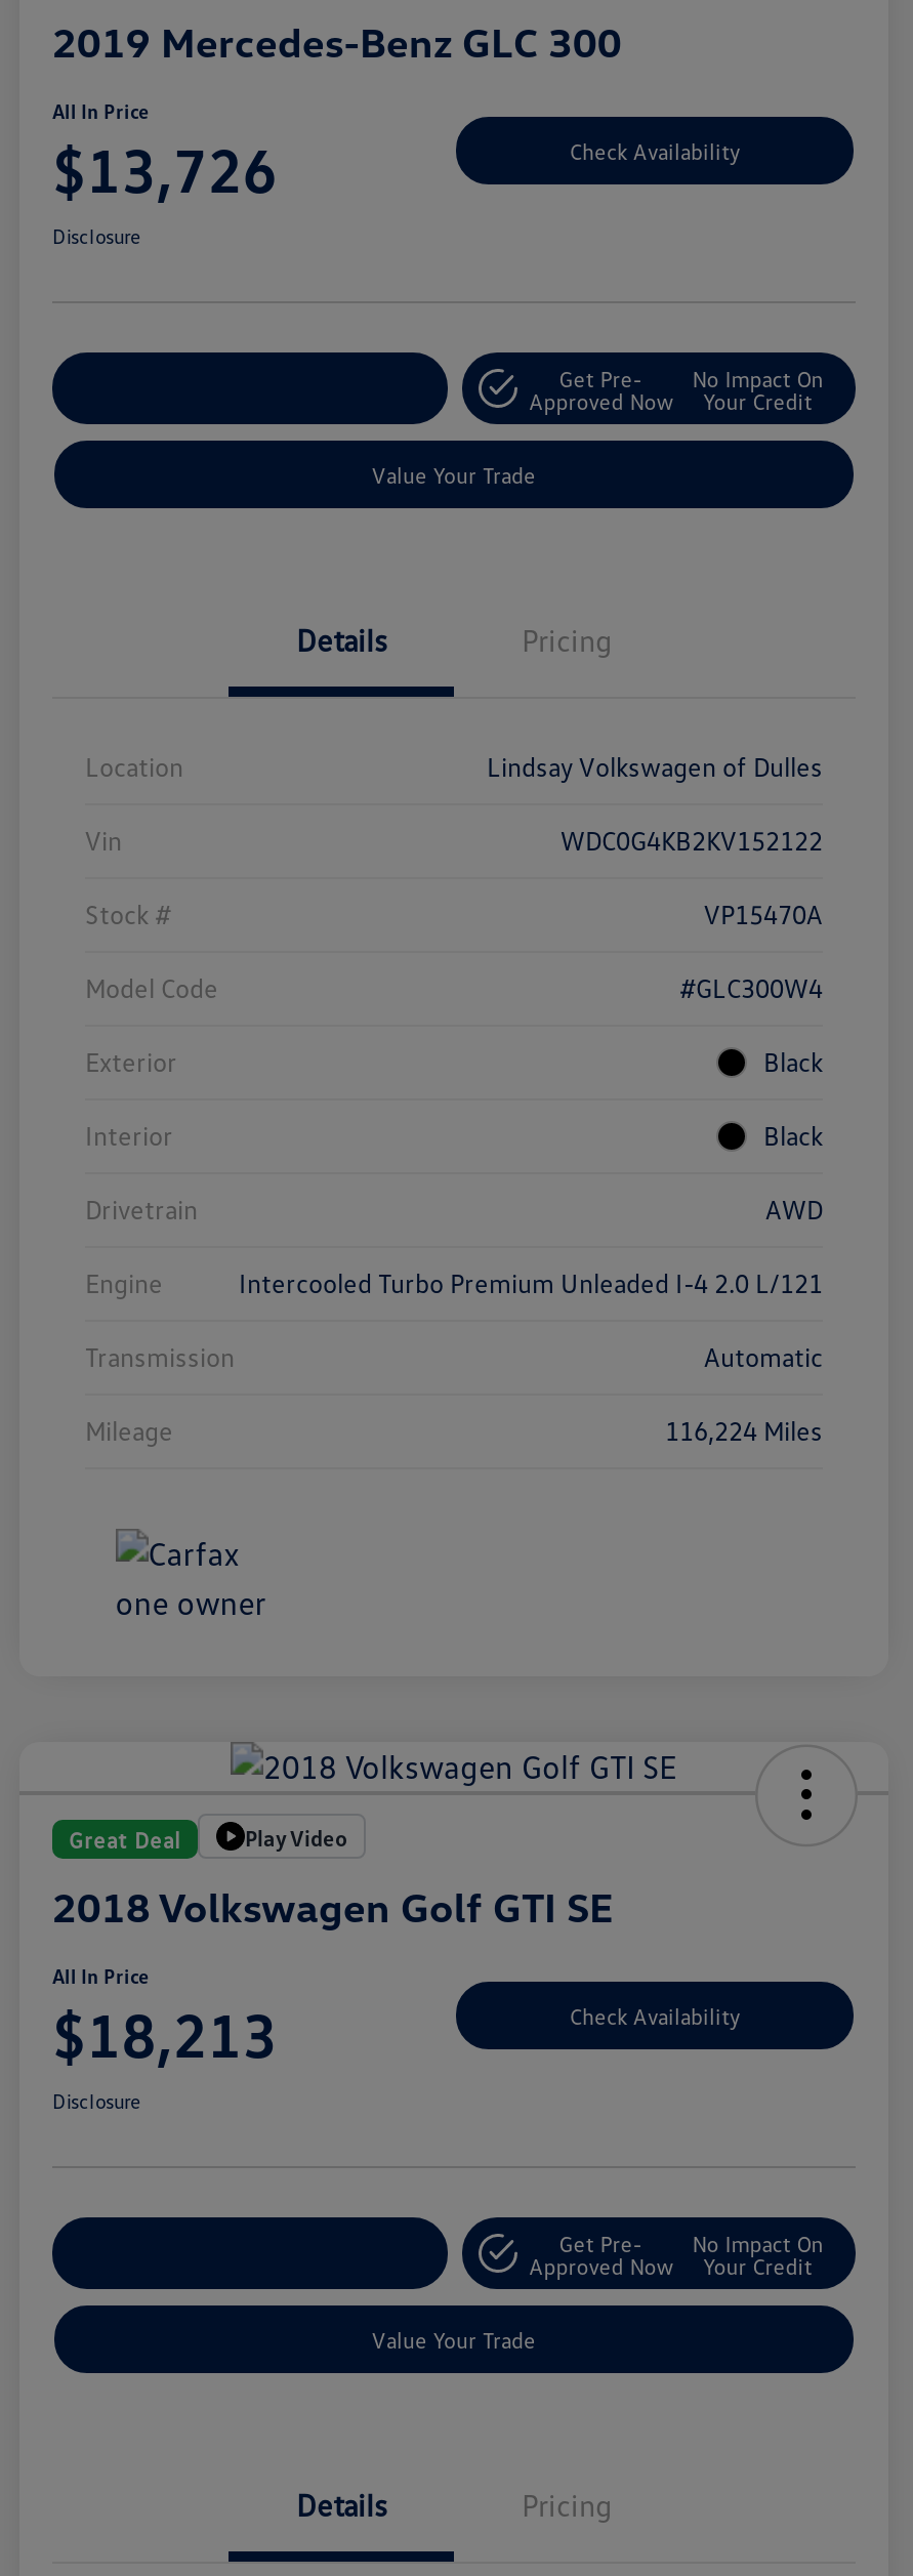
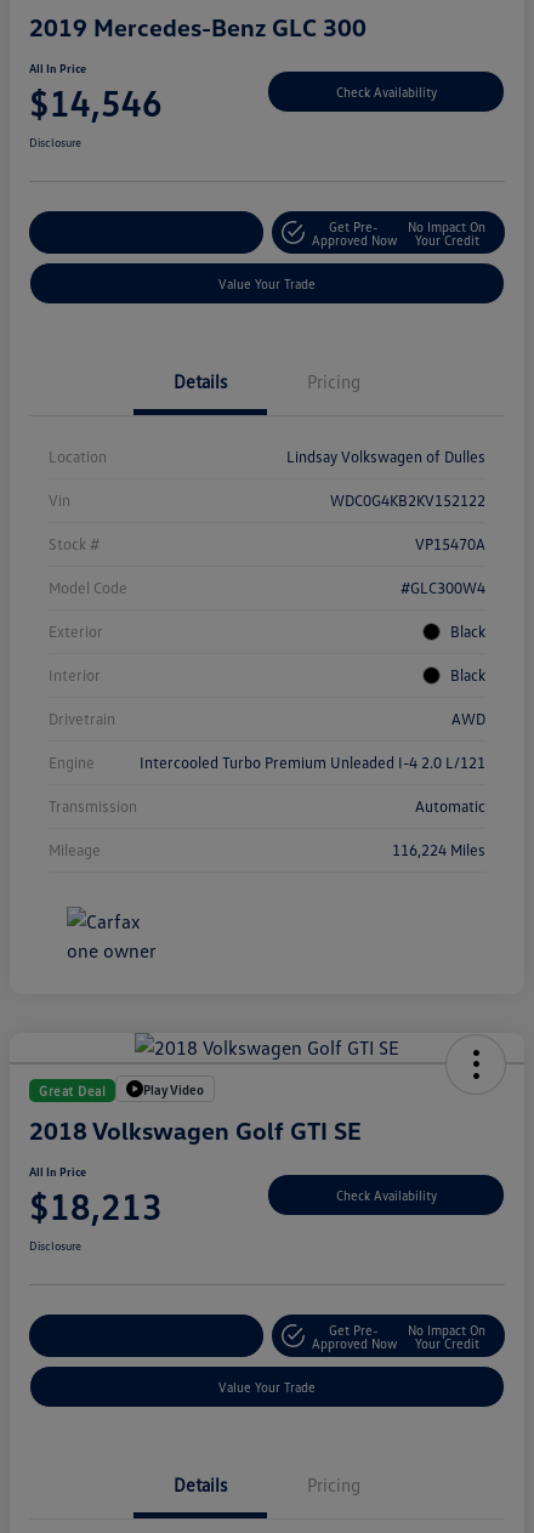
- $13,726
+ $14,546
